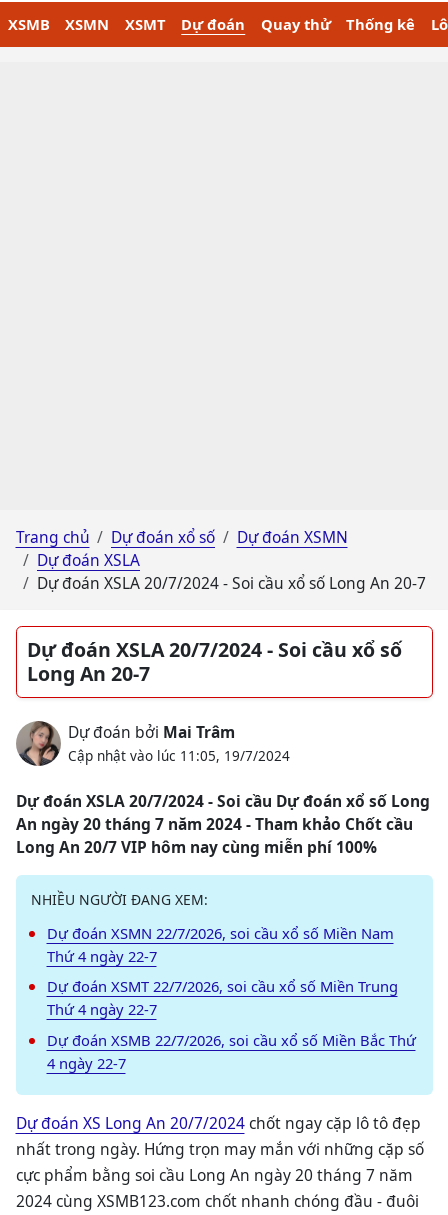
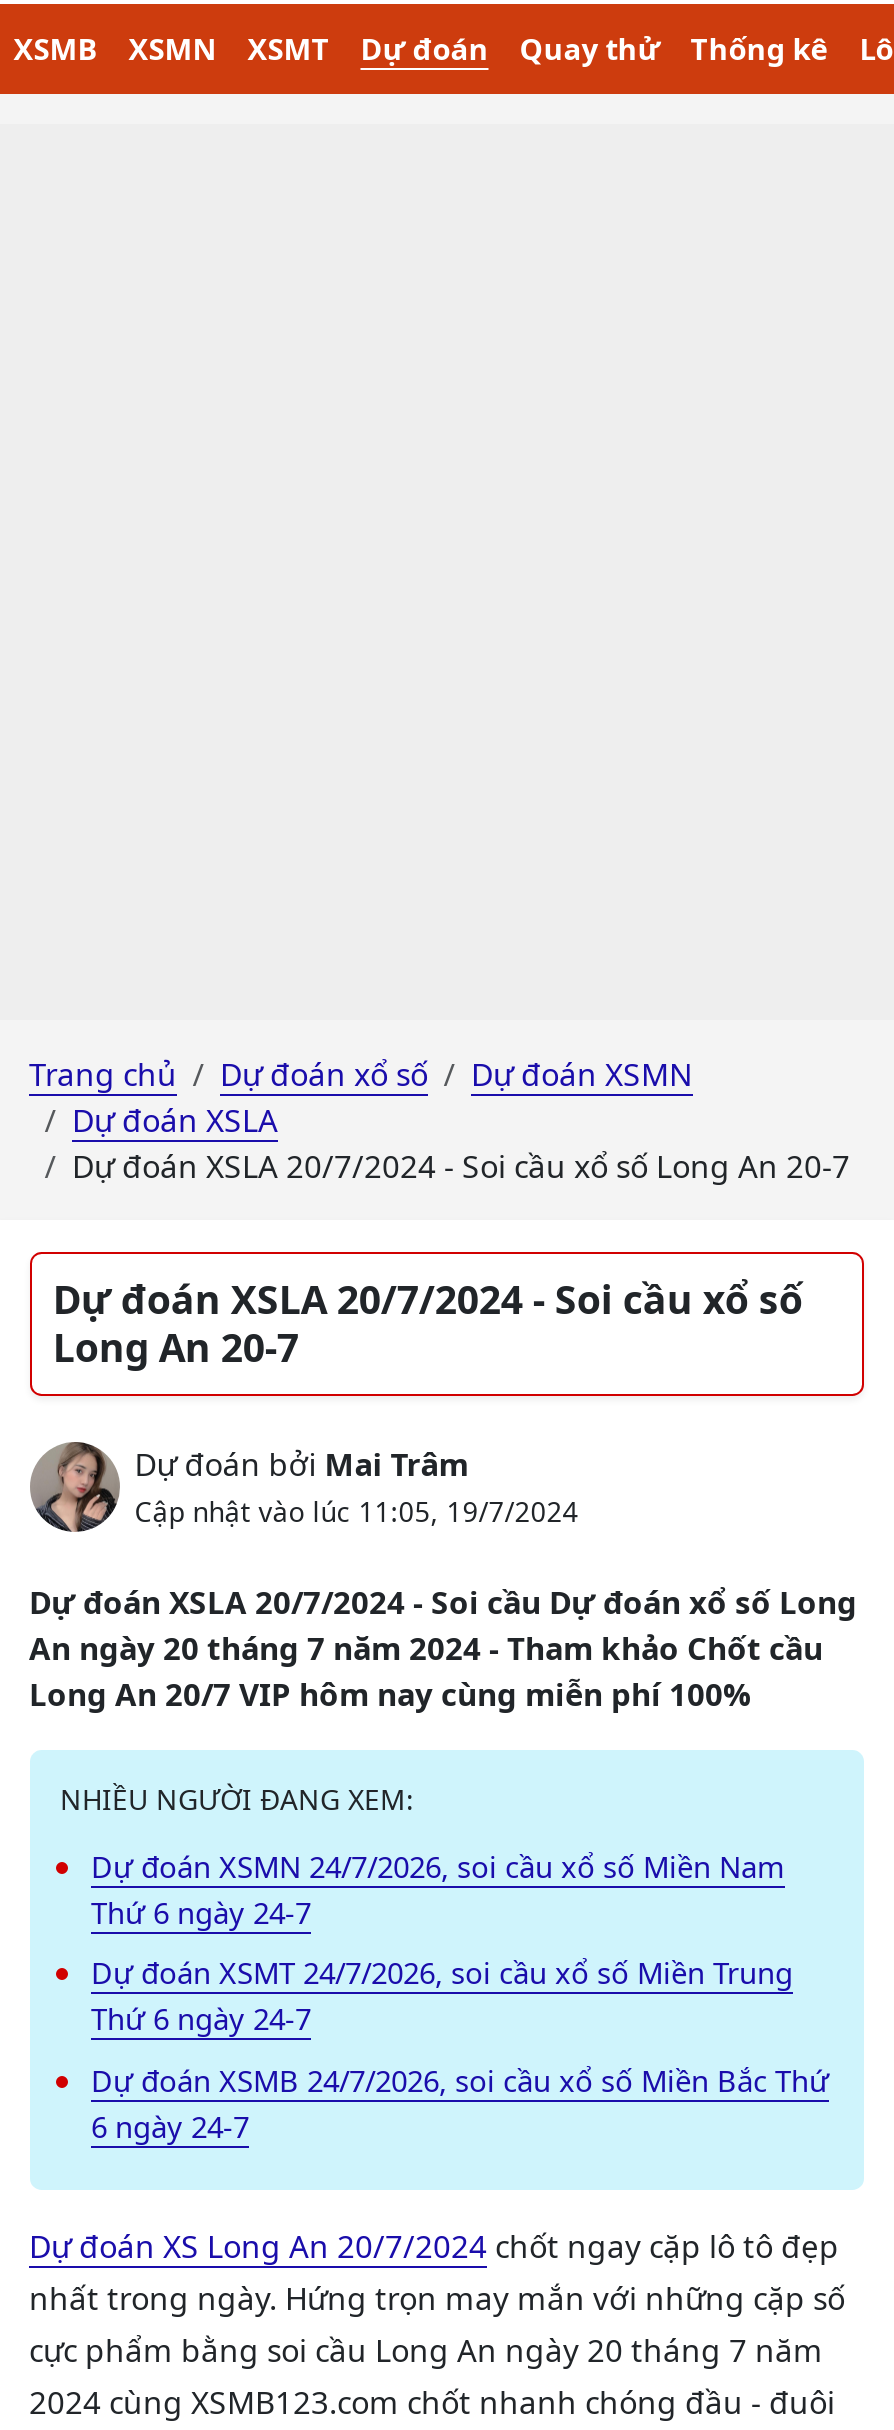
- Dự đoán XSMN 22/7/2026, soi cầu xổ số Miền Nam
+ Dự đoán XSMN 24/7/2026, soi cầu xổ số Miền Nam

- Thứ 4 ngày 22-7
+ Thứ 6 ngày 24-7

- Dự đoán XSMT 22/7/2026, soi cầu xổ số Miền Trung
+ Dự đoán XSMT 24/7/2026, soi cầu xổ số Miền Trung

- Thứ 4 ngày 22-7
+ Thứ 6 ngày 24-7

- Dự đoán XSMB 22/7/2026, soi cầu xổ số Miền Bắc Thứ
+ Dự đoán XSMB 24/7/2026, soi cầu xổ số Miền Bắc Thứ

- 4 ngày 22-7
+ 6 ngày 24-7
